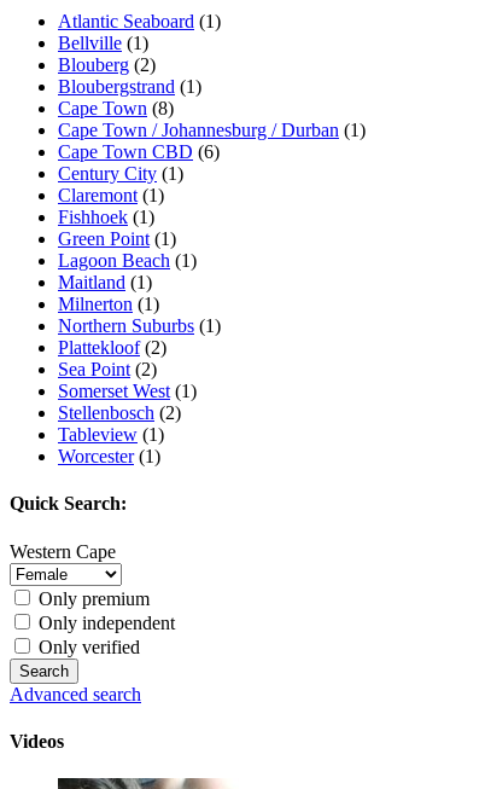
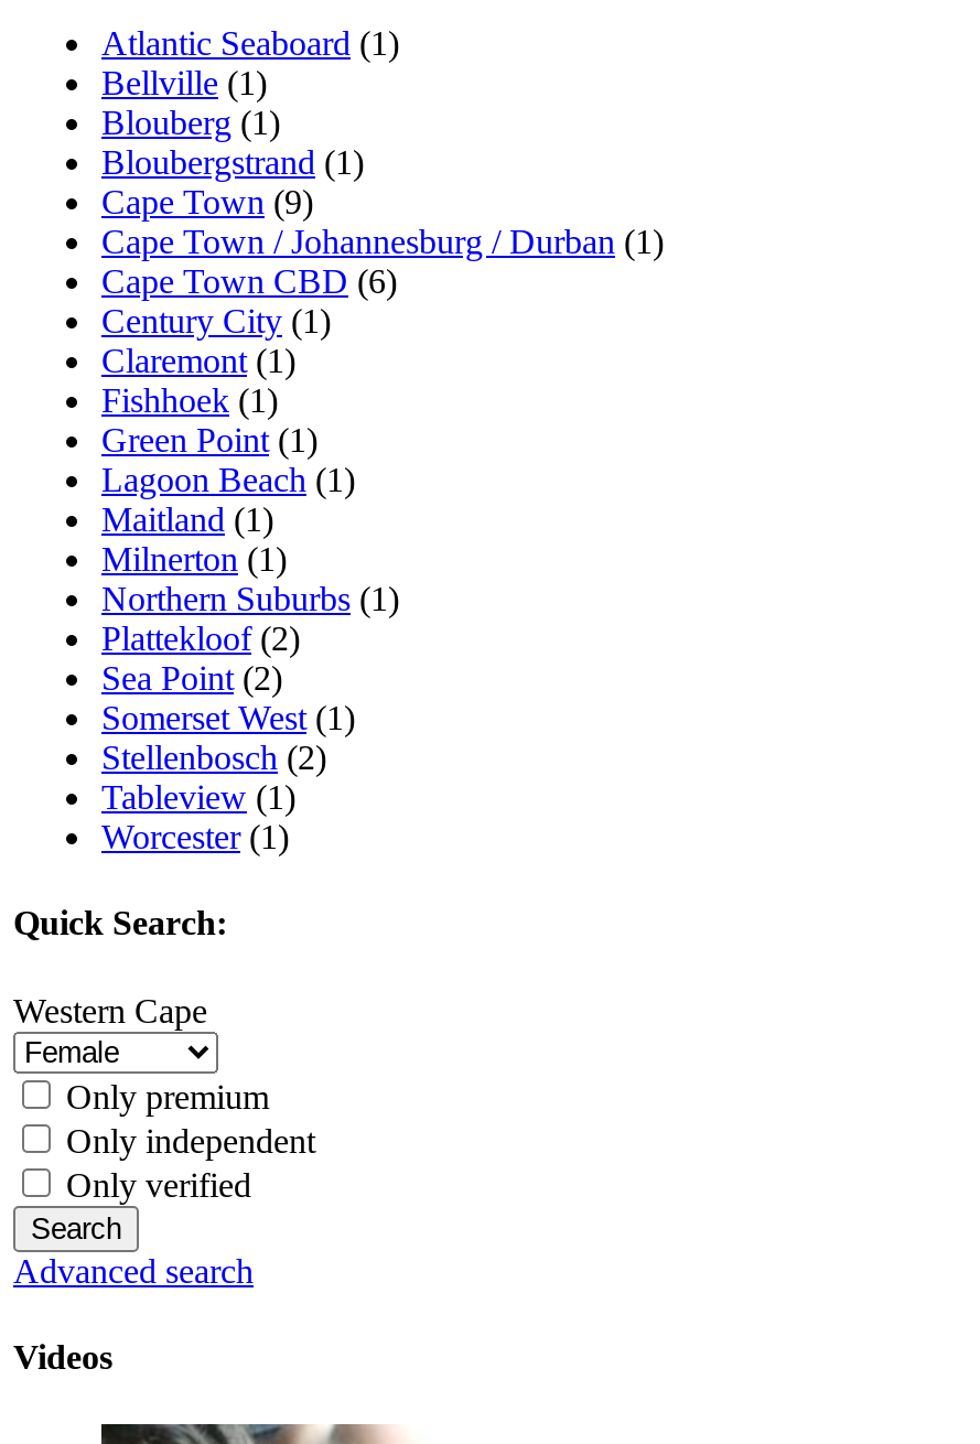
- Blouberg(2)
+ Blouberg(1)

- Cape Town (8)
+ Cape Town (9)
